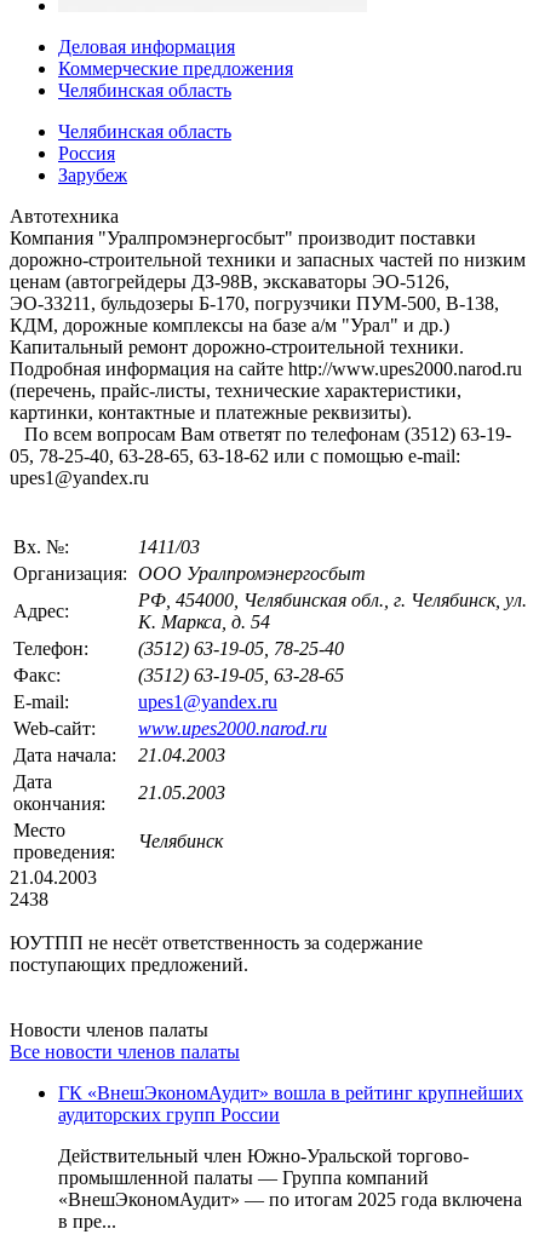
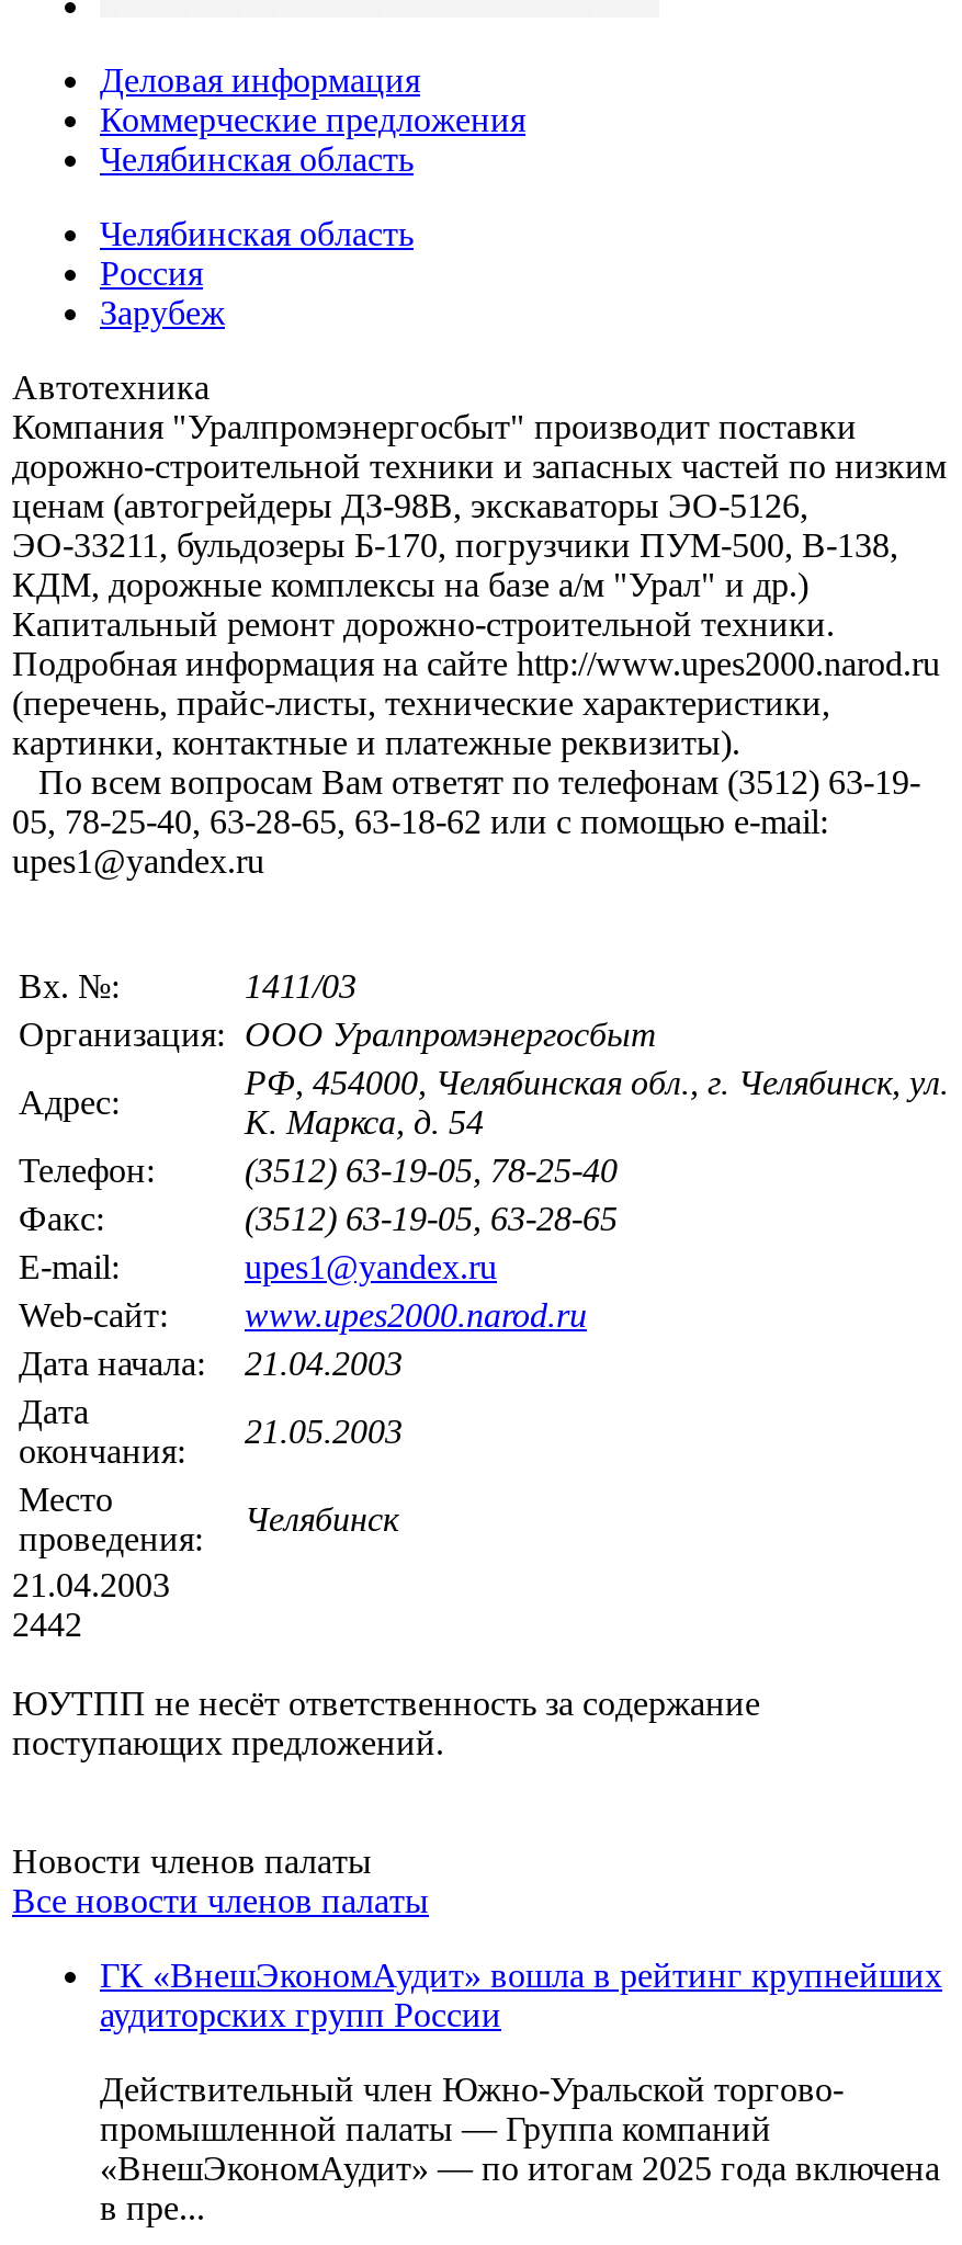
- 2438
+ 2442
